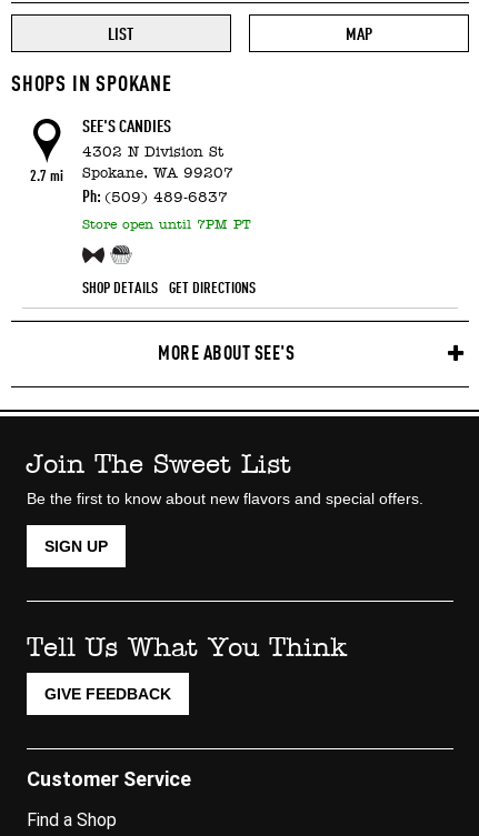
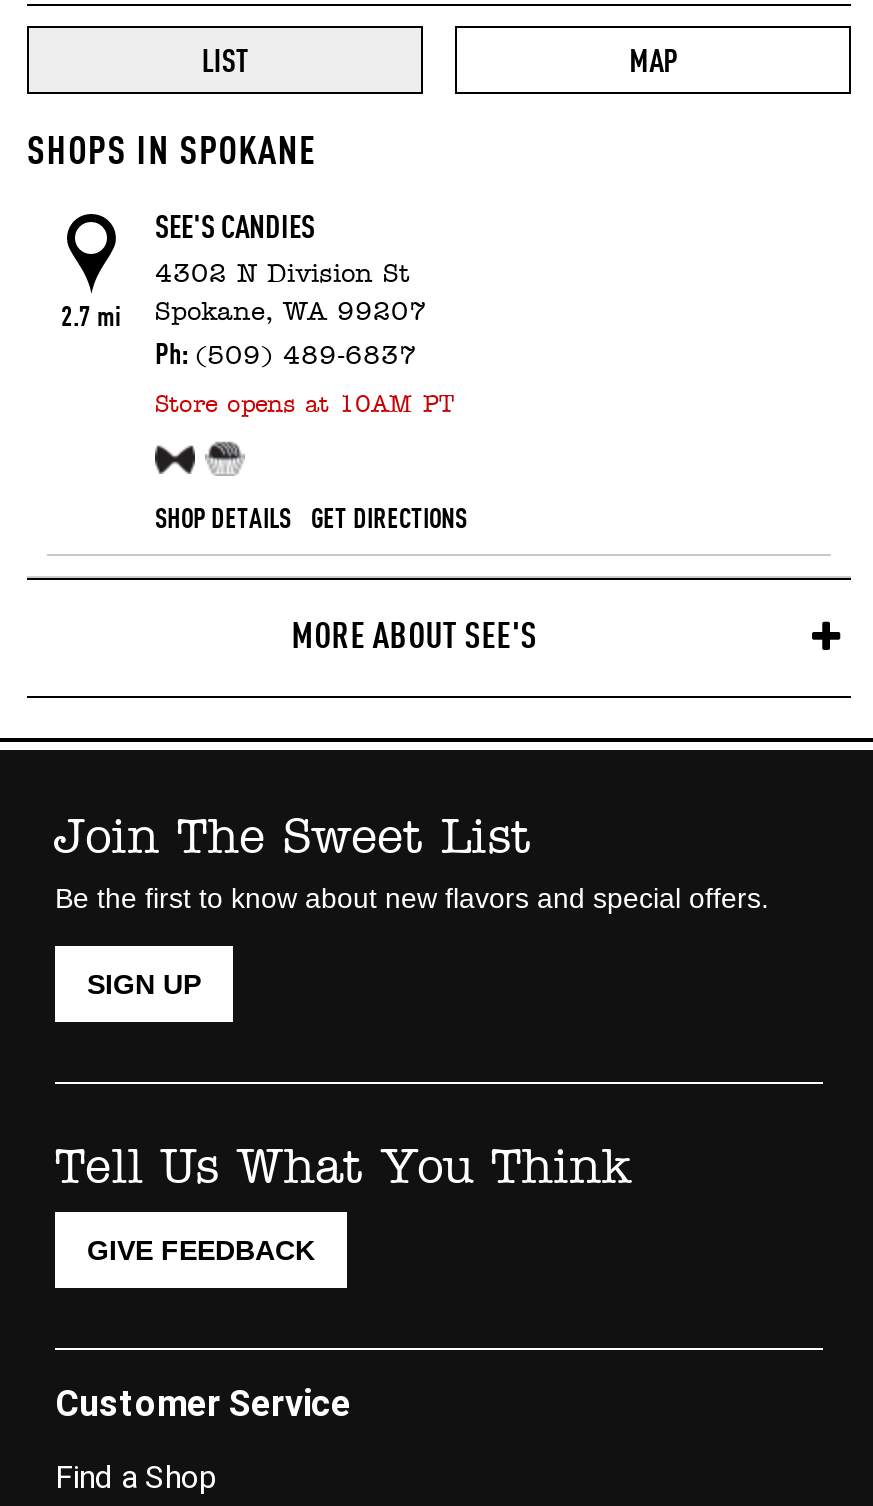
- Store open until 7PM PT
+ Store opens at 10AM PT
